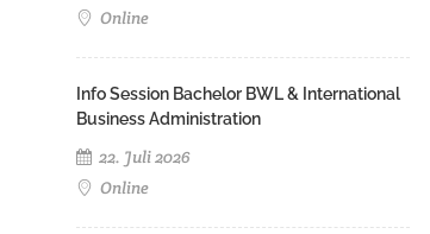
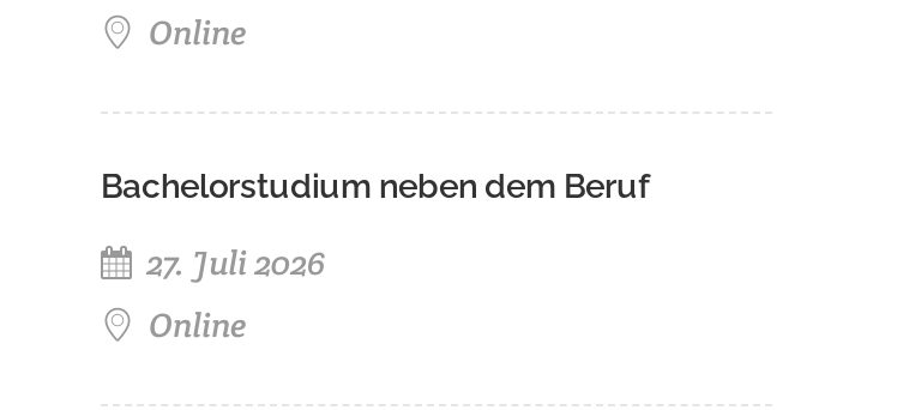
- Info Session Bachelor BWL & International
- Business Administration
+ Bachelorstudium neben dem Beruf

- 22. Juli 2026
+ 27. Juli 2026
